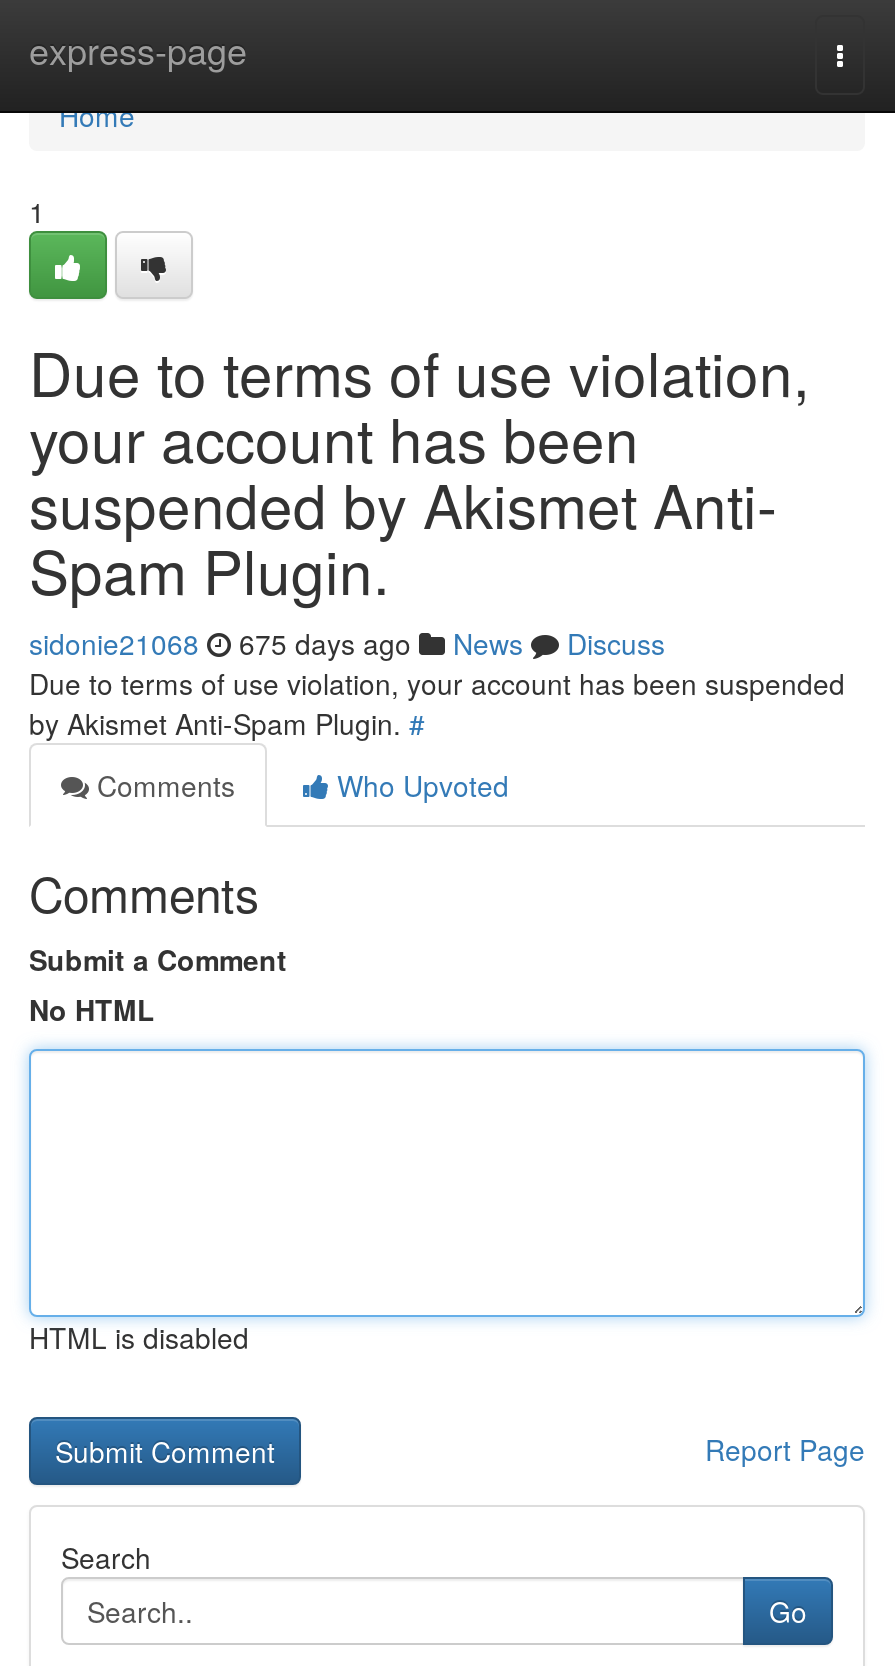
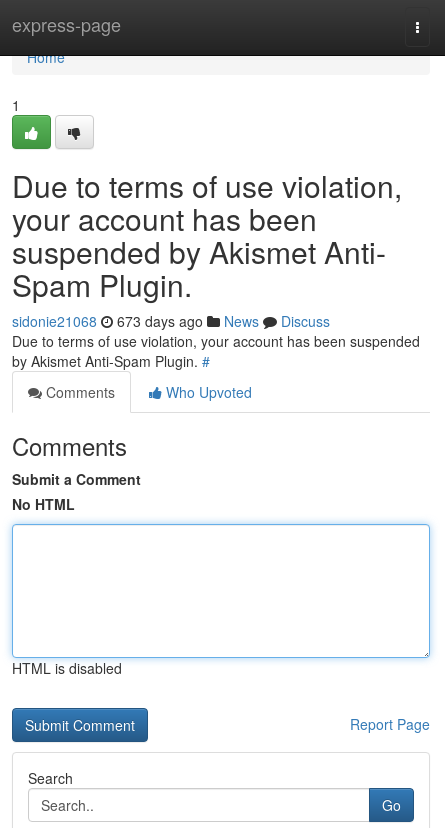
- sidonie21068 675 days ago News Discuss
+ sidonie21068 673 days ago News Discuss
